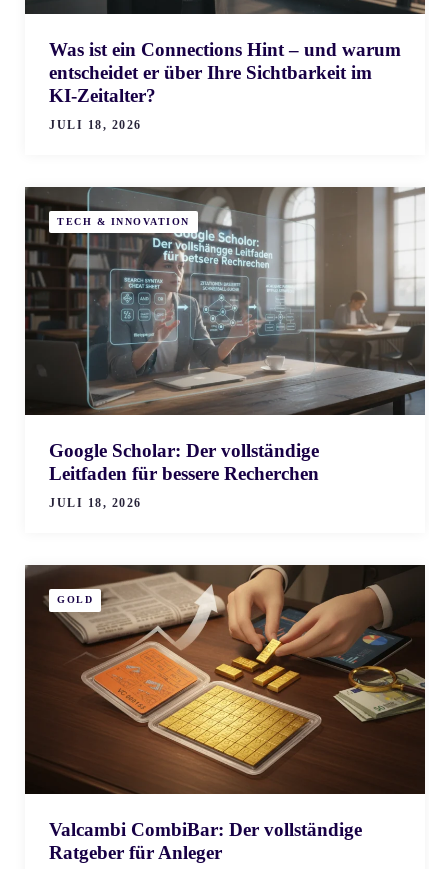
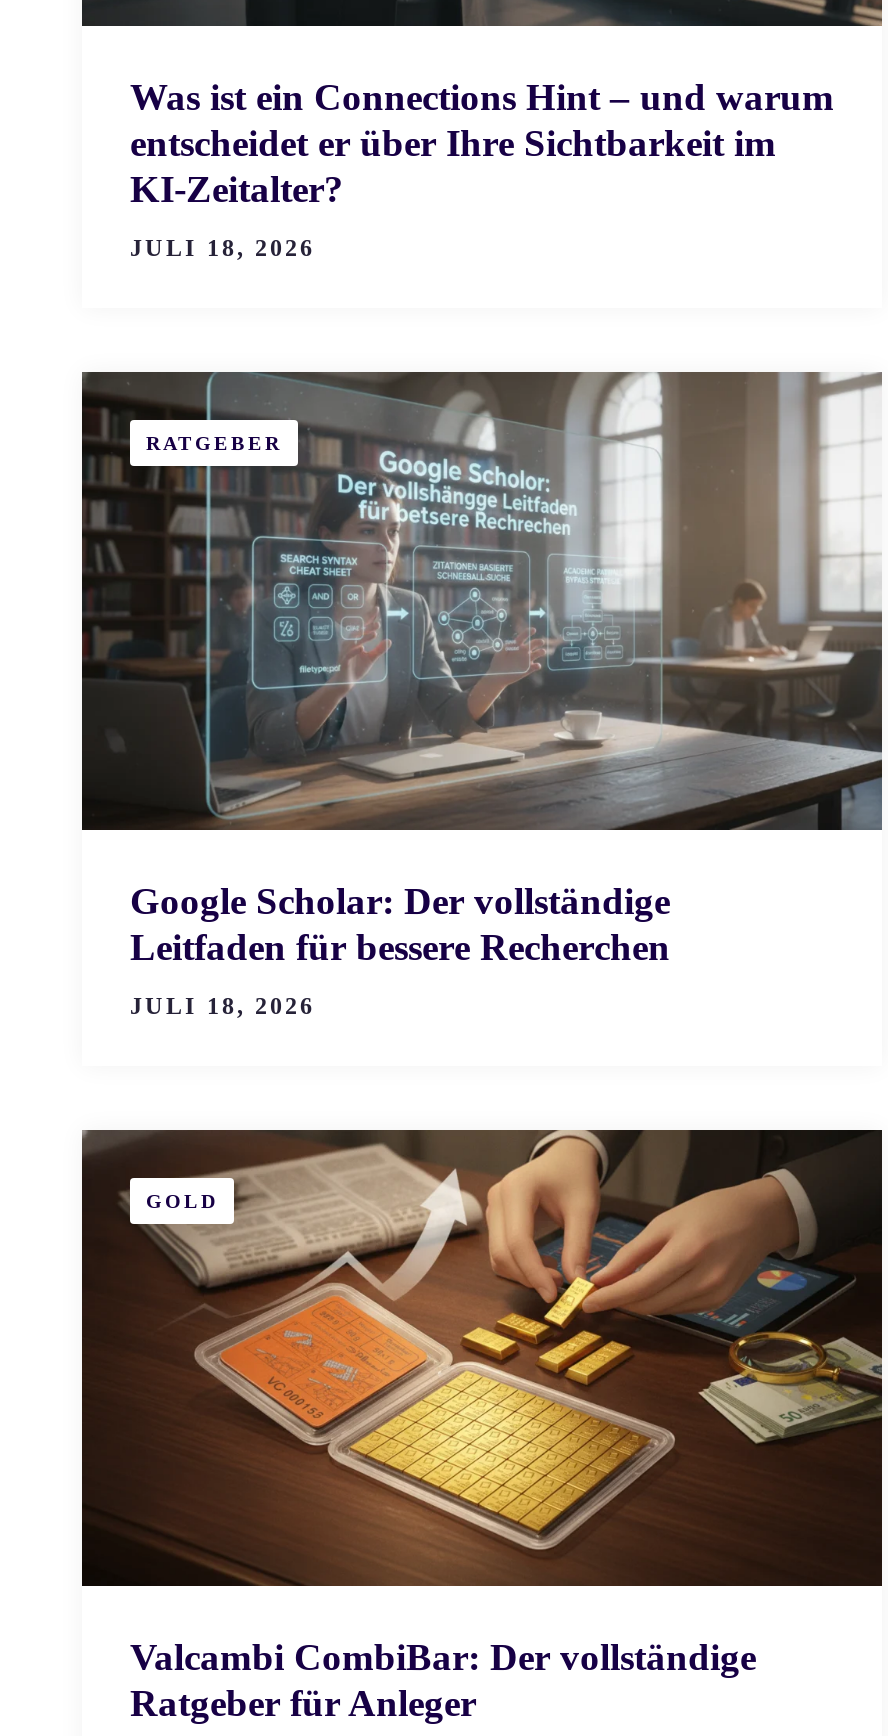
- TECH & INNOVATION
+ RATGEBER
